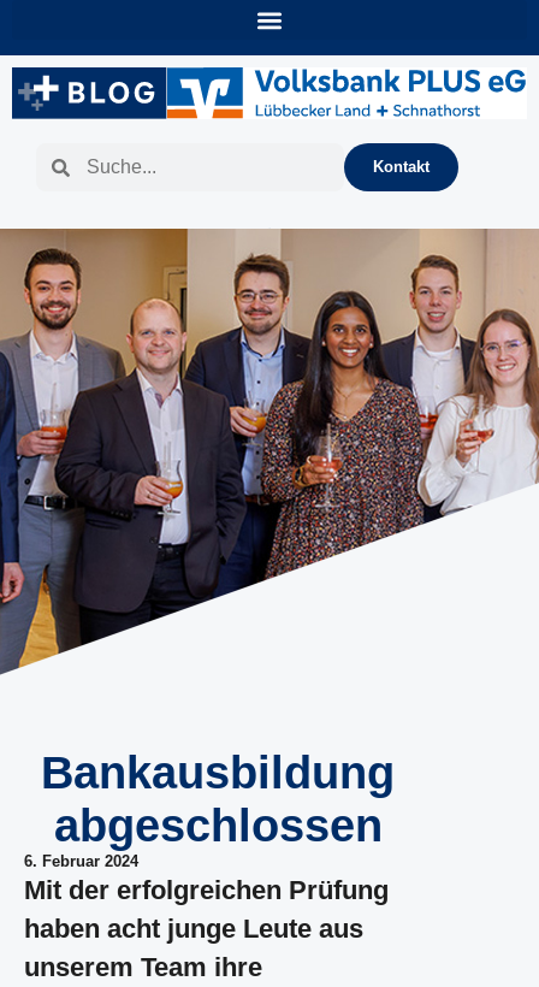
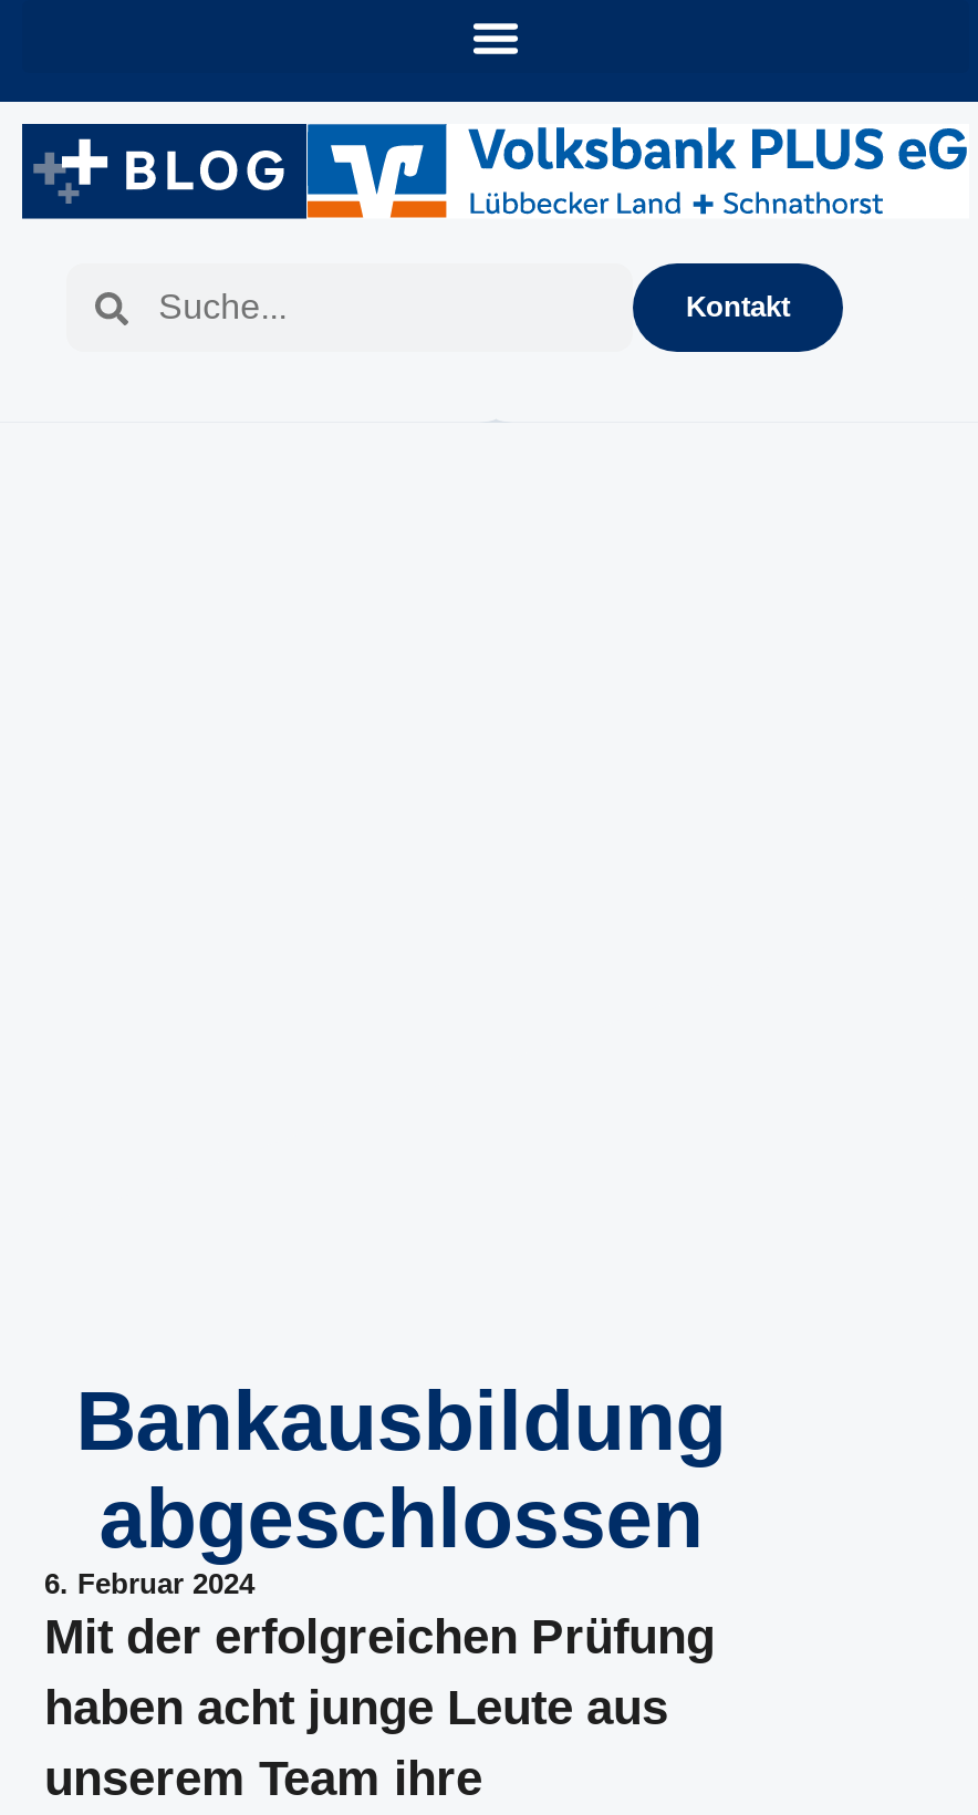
- [image]
